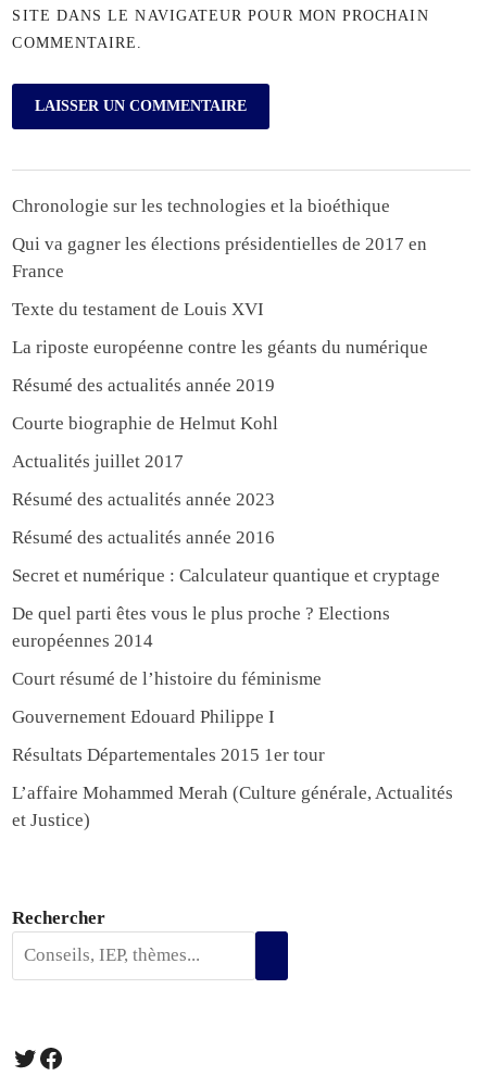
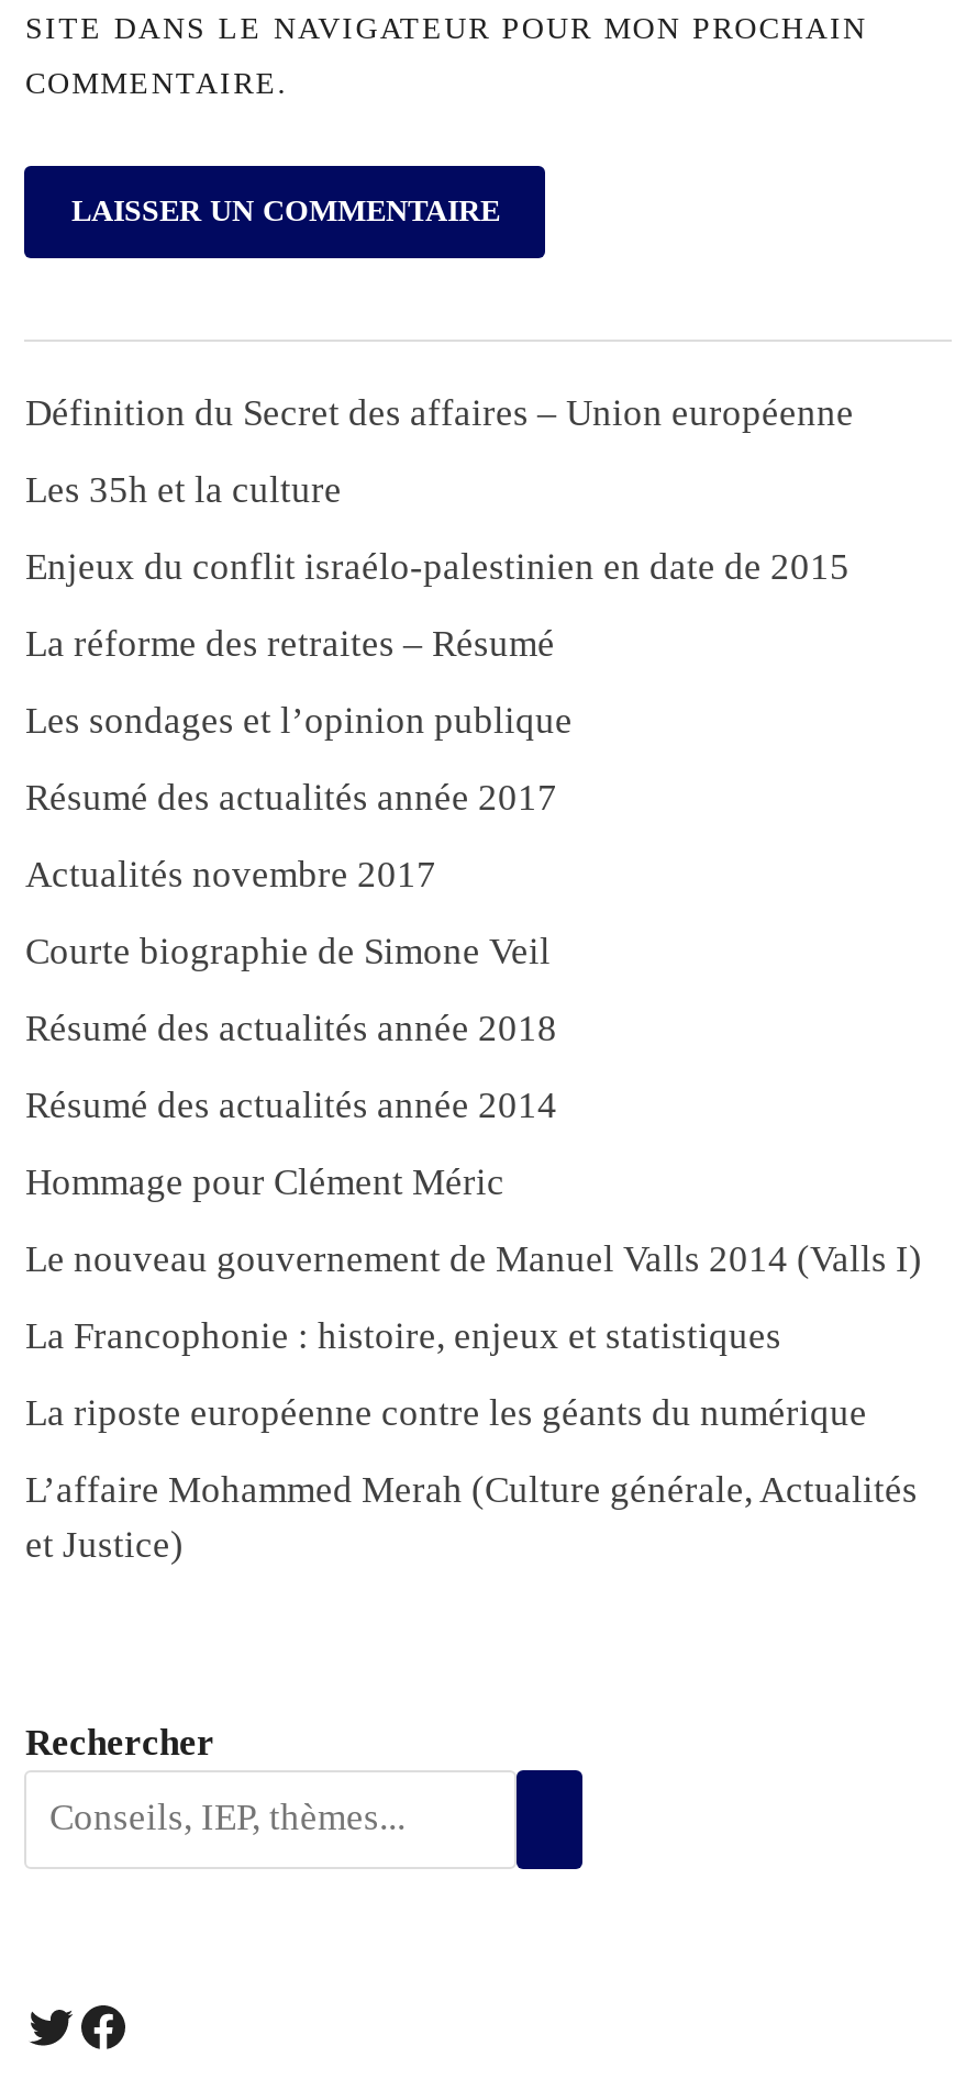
- Chronologie sur les technologies et la bioéthique
- Qui va gagner les élections présidentielles de 2017 en
- France
- Texte du testament de Louis XVI
+ Définition du Secret des affaires – Union européenne
+ Les 35h et la culture
+ Enjeux du conflit israélo-palestinien en date de 2015
+ La réforme des retraites – Résumé
+ Les sondages et l’opinion publique
+ Résumé des actualités année 2017
+ Actualités novembre 2017
+ Courte biographie de Simone Veil
+ Résumé des actualités année 2018
+ Résumé des actualités année 2014
+ Hommage pour Clément Méric
+ Le nouveau gouvernement de Manuel Valls 2014 (Valls I)
+ La Francophonie : histoire, enjeux et statistiques

moved down: La riposte européenne contre les géants du numérique

- Résumé des actualités année 2019
- Courte biographie de Helmut Kohl
- Actualités juillet 2017
- Résumé des actualités année 2023
- Résumé des actualités année 2016
- Secret et numérique : Calculateur quantique et cryptage
- De quel parti êtes vous le plus proche ? Elections
- européennes 2014
- Court résumé de l’histoire du féminisme
- Gouvernement Edouard Philippe I
- Résultats Départementales 2015 1er tour
